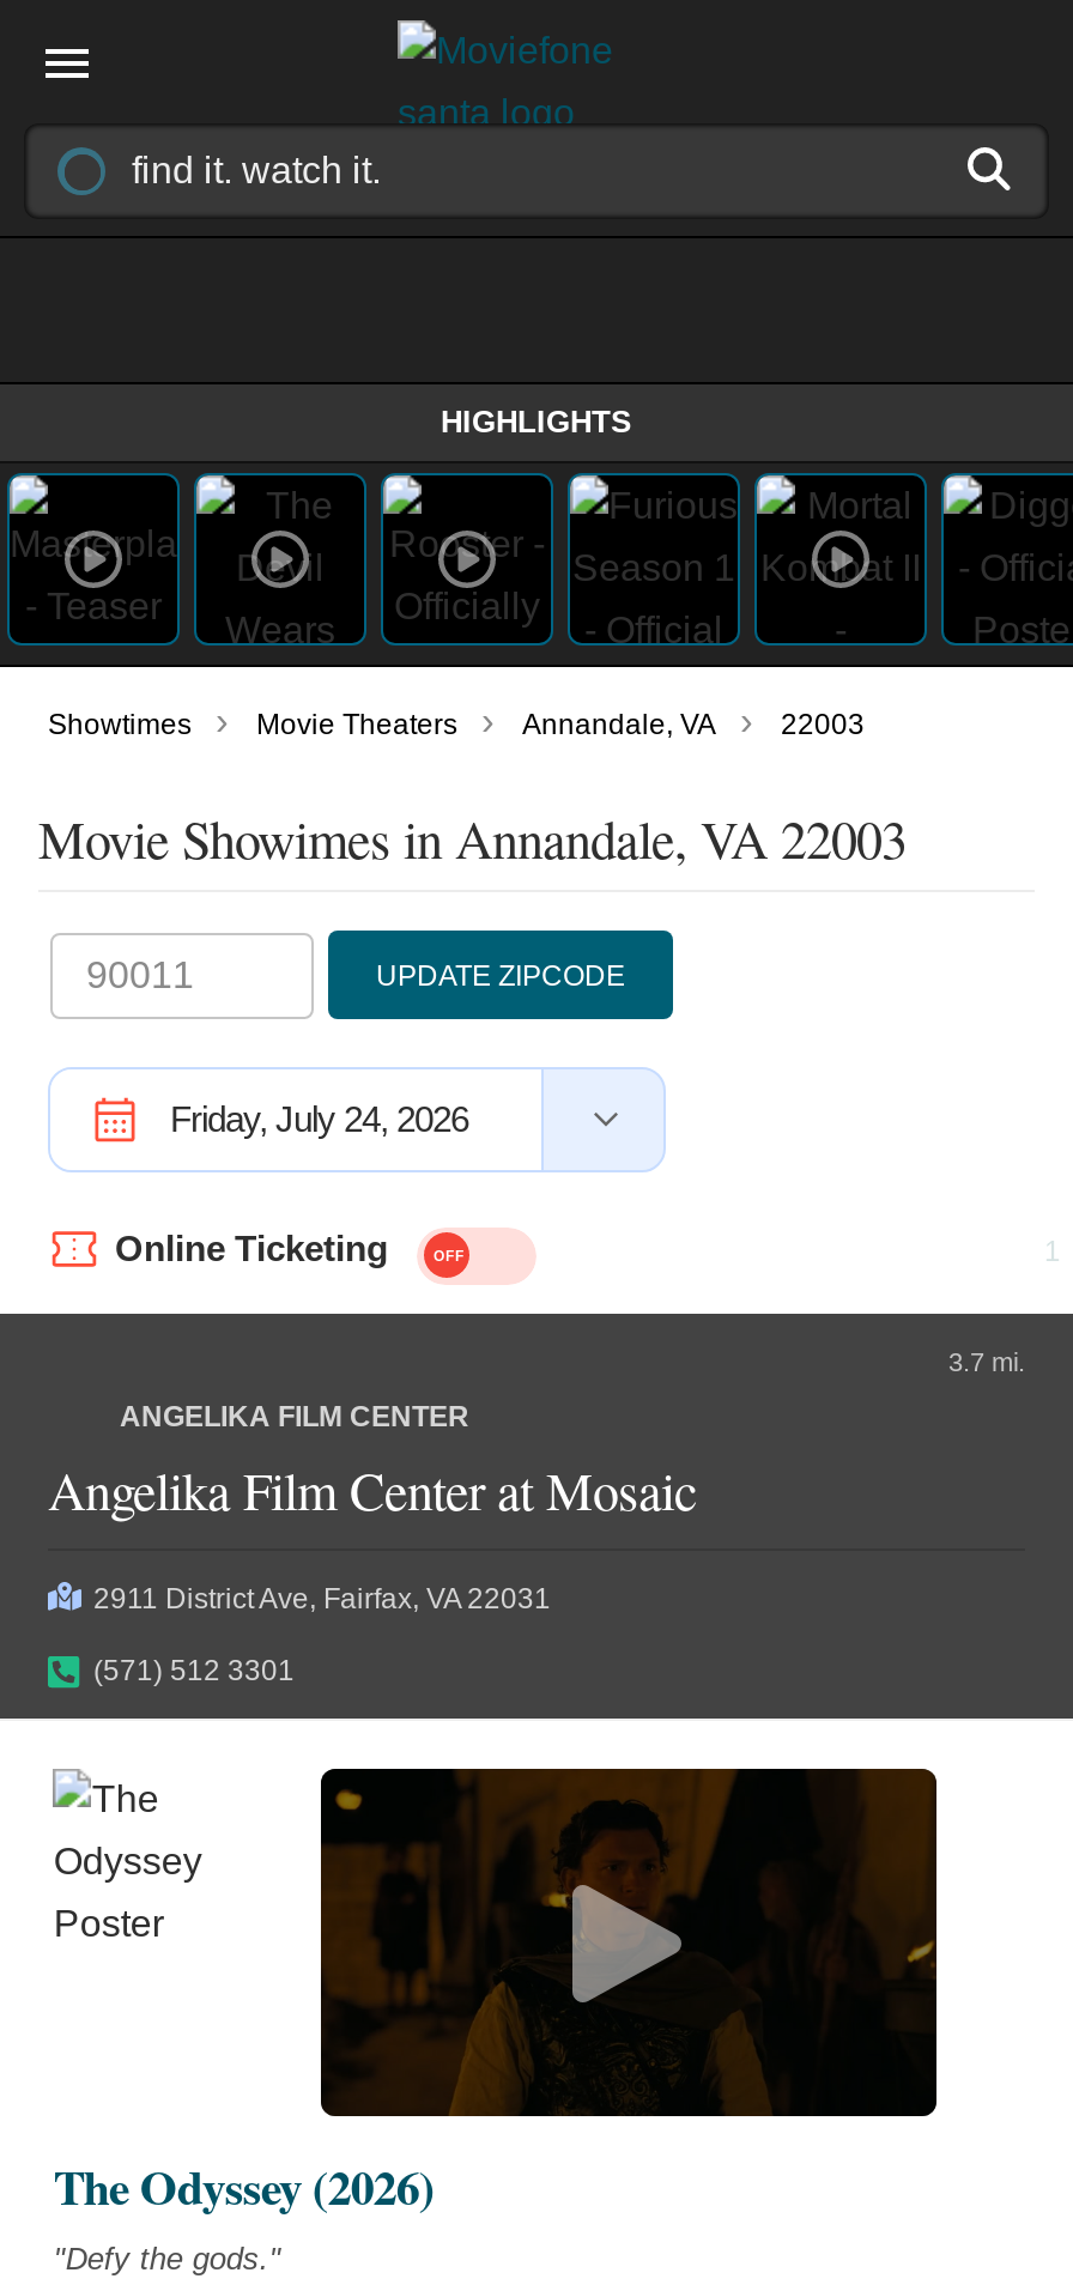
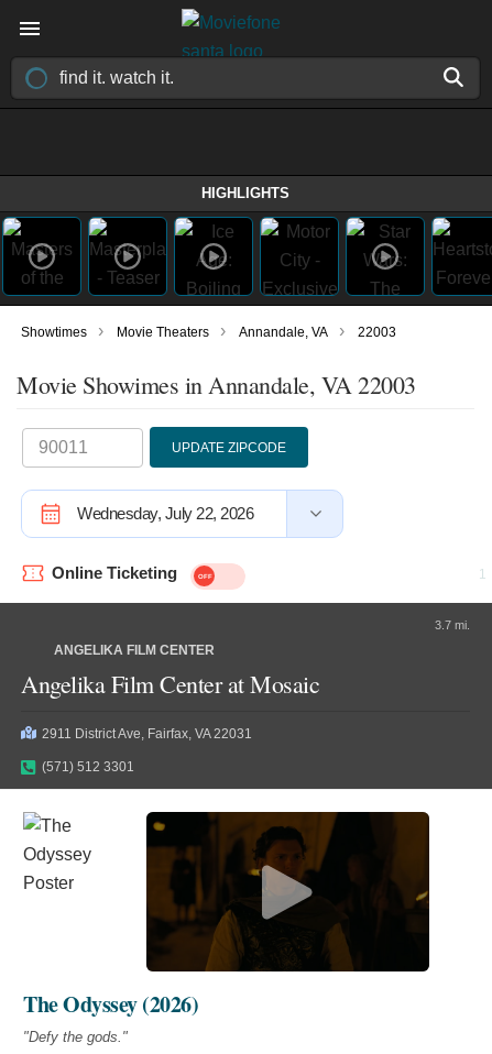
- Friday, July 24, 2026
+ Wednesday, July 22, 2026
